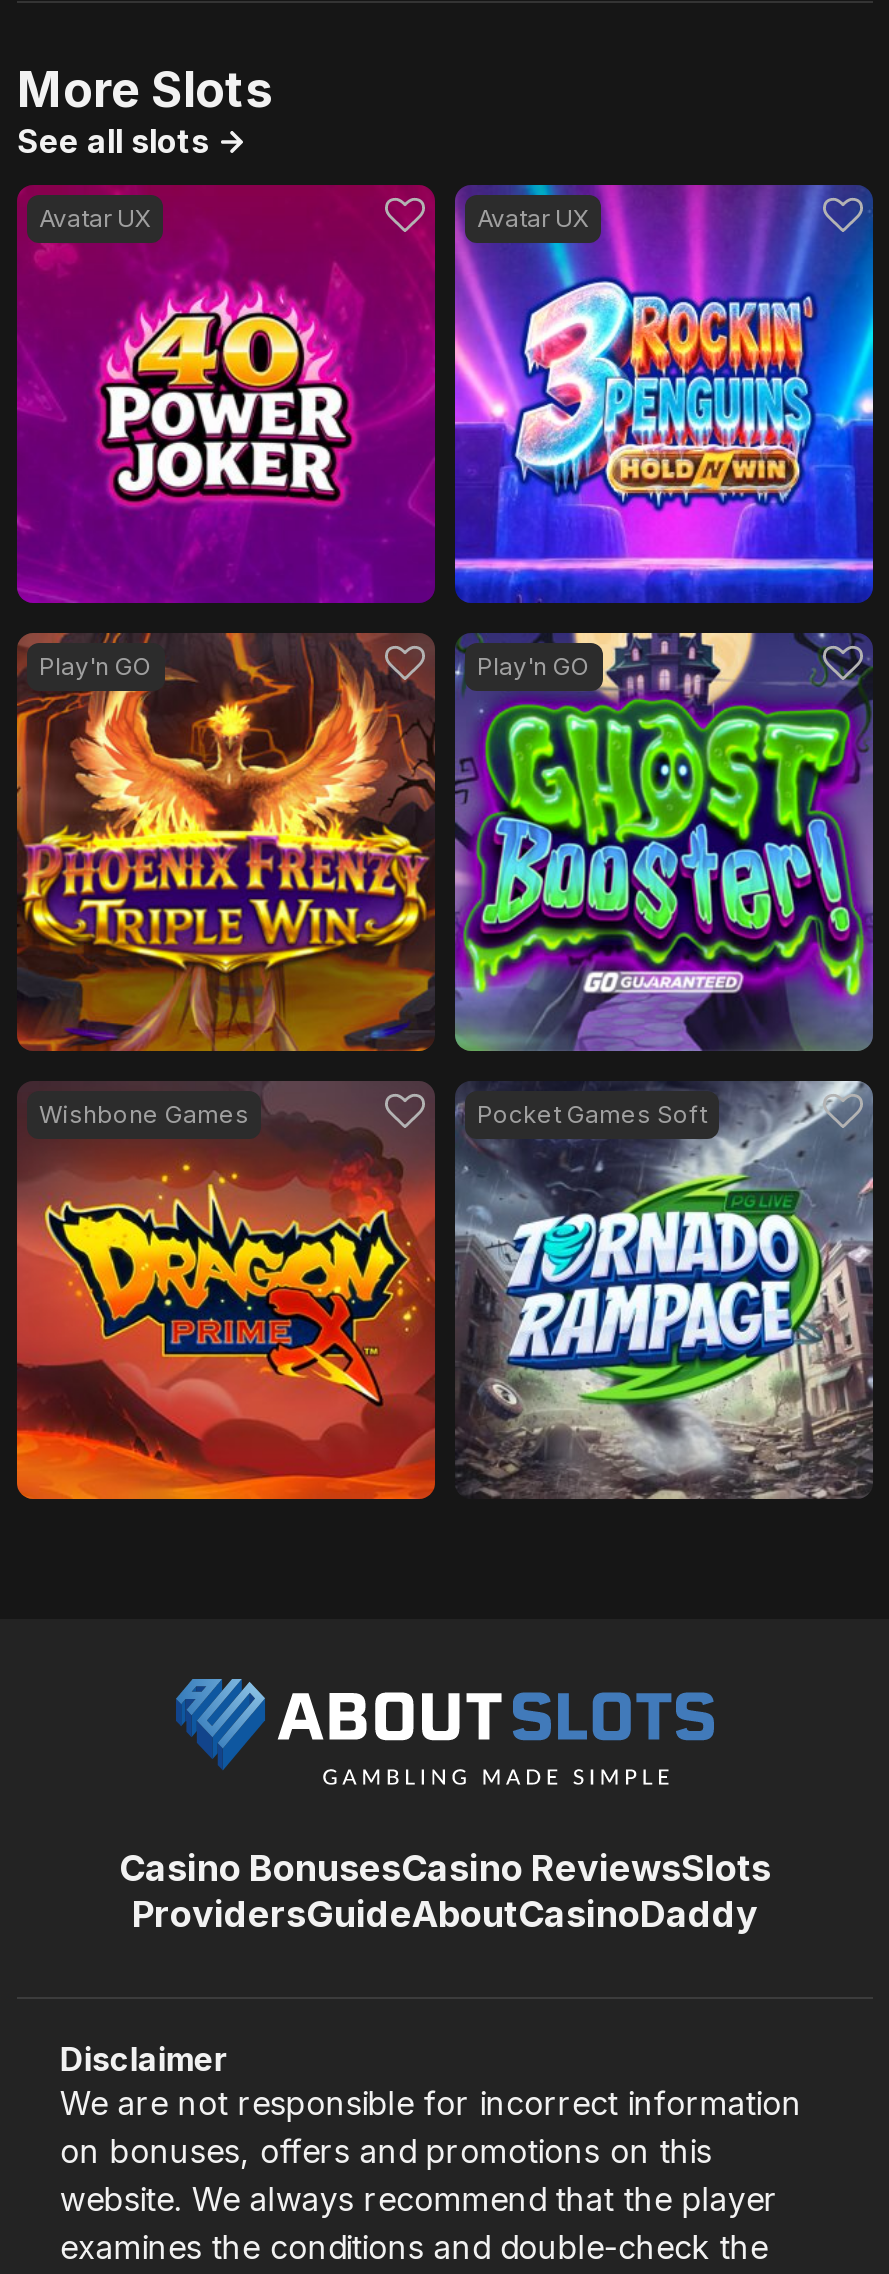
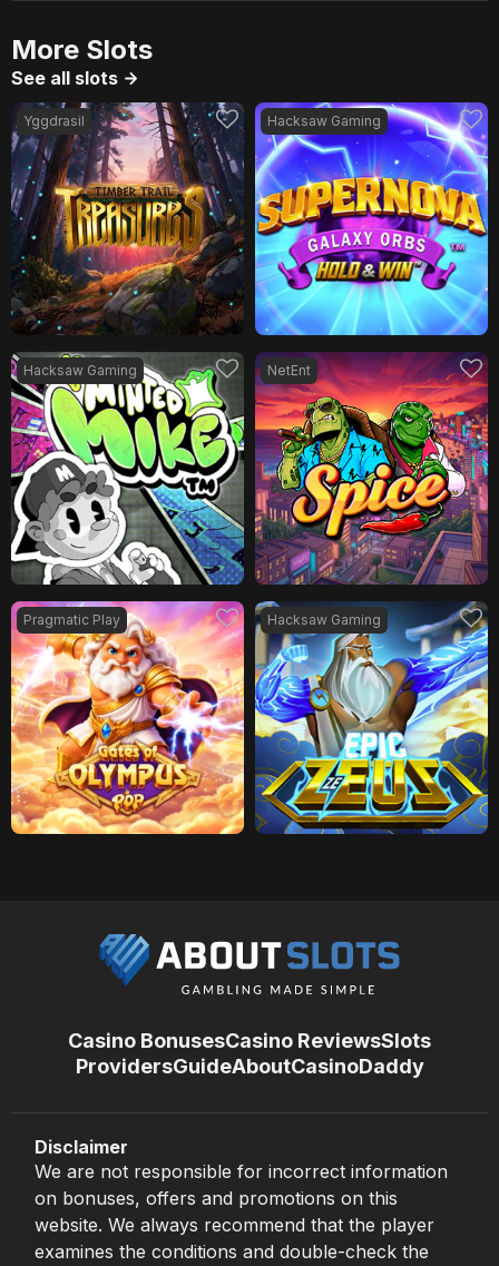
- [image]
- Avatar UX
- Avatar UX
+ [image]
+ Yggdrasil
+ Hacksaw Gaming

- [image]
- Play'n GO
- Play'n GO
+ [image]
+ Hacksaw Gaming
+ NetEnt

- [image]
- Wishbone Games
- Pocket Games Soft
+ [image]
+ Pragmatic Play
+ Hacksaw Gaming

- [image]
+ [image]

- [image]
+ [image]

- [image]
+ [image]
